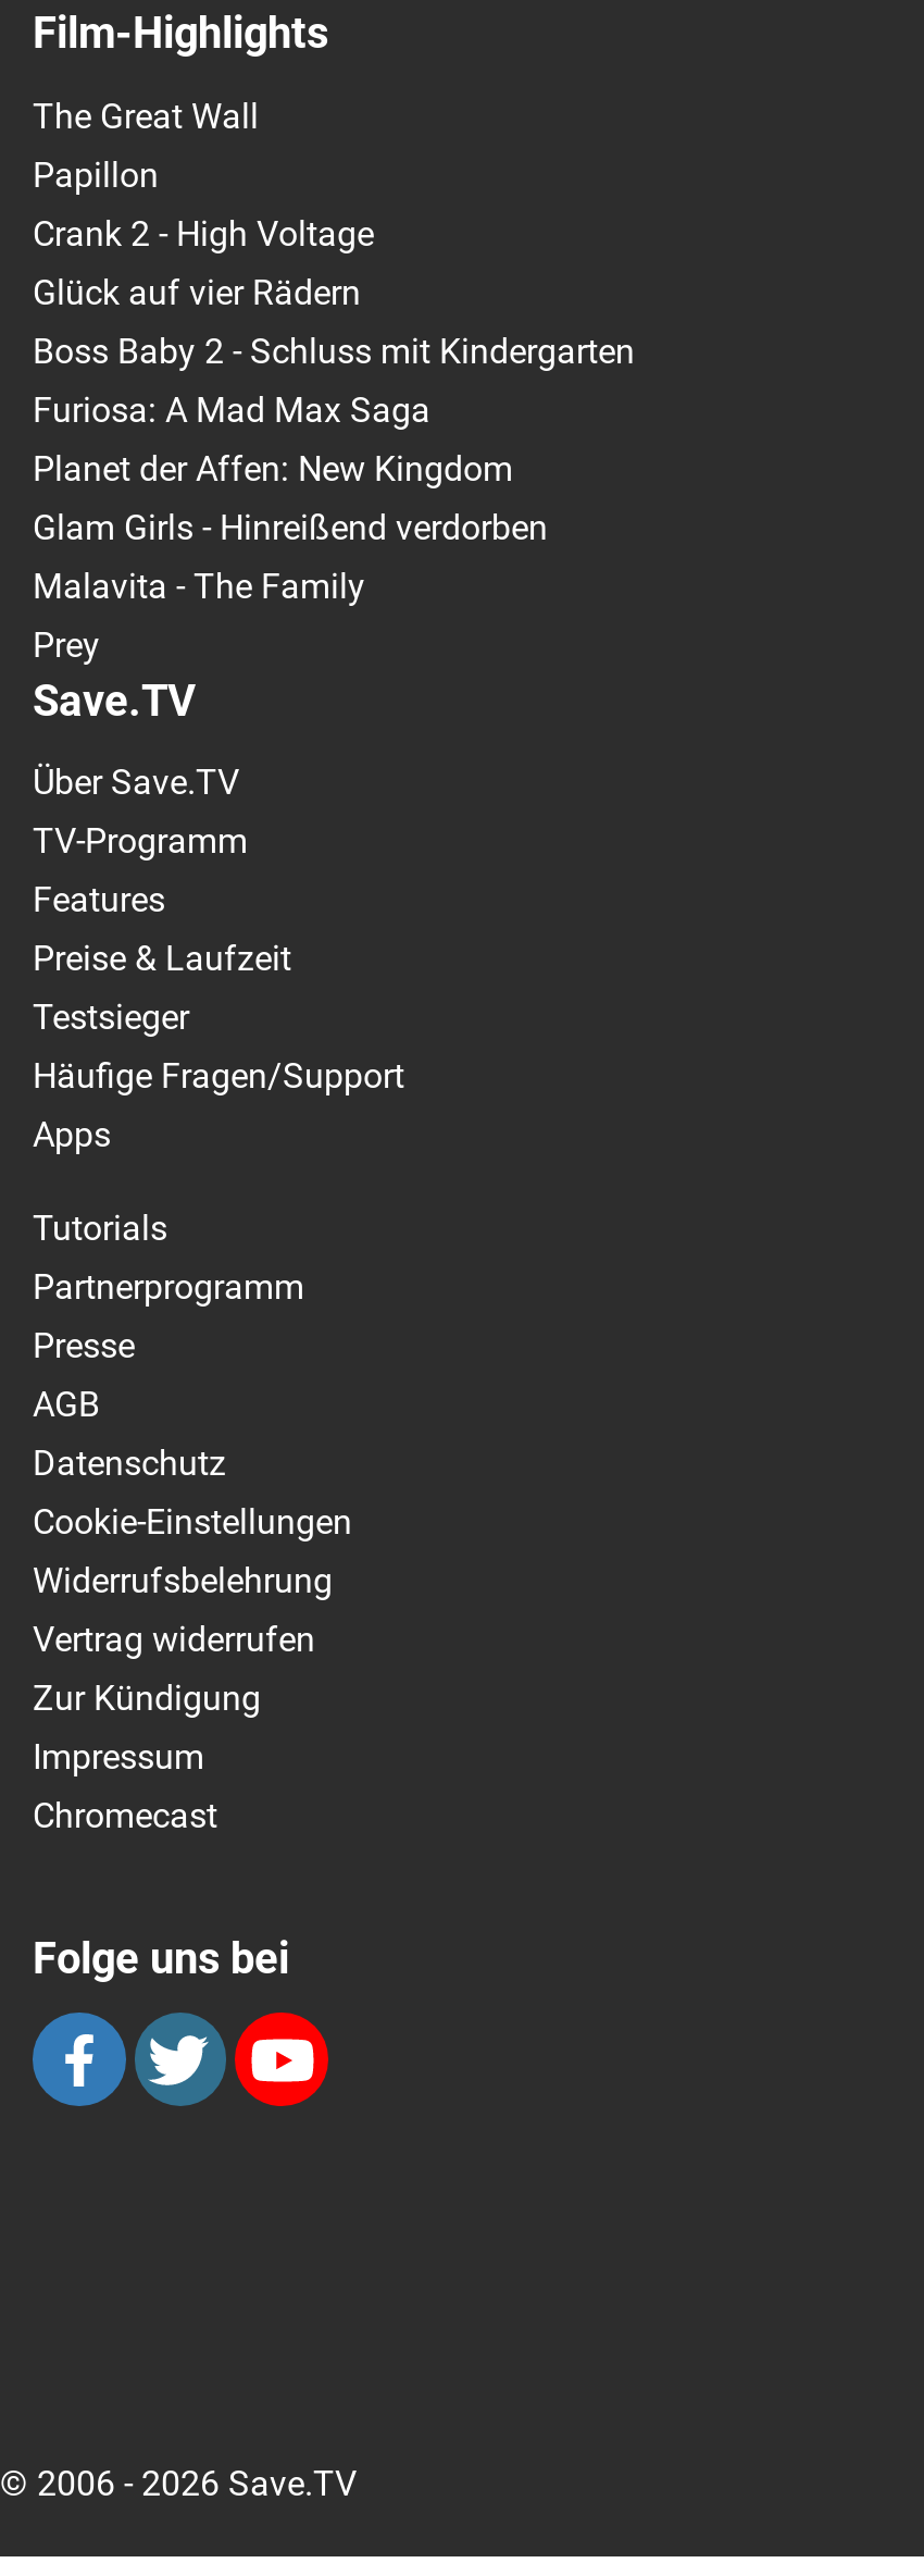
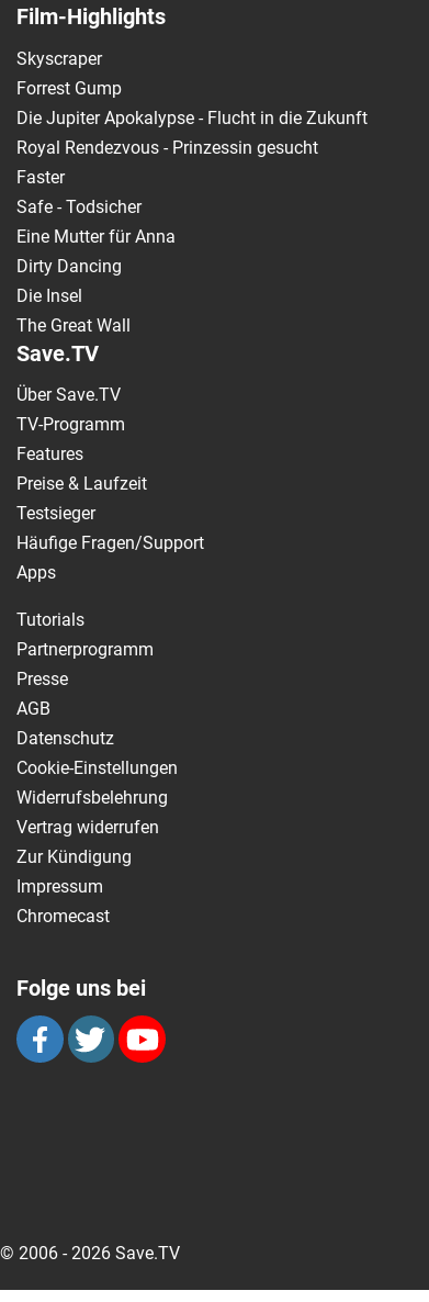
+ Skyscraper
+ Forrest Gump
+ Die Jupiter Apokalypse - Flucht in die Zukunft
+ Royal Rendezvous - Prinzessin gesucht
+ Faster
+ Safe - Todsicher
+ Eine Mutter für Anna
+ Dirty Dancing
+ Die Insel

moved down: The Great Wall

- Papillon
- Crank 2 - High Voltage
- Glück auf vier Rädern
- Boss Baby 2 - Schluss mit Kindergarten
- Furiosa: A Mad Max Saga
- Planet der Affen: New Kingdom
- Glam Girls - Hinreißend verdorben
- Malavita - The Family
- Prey
